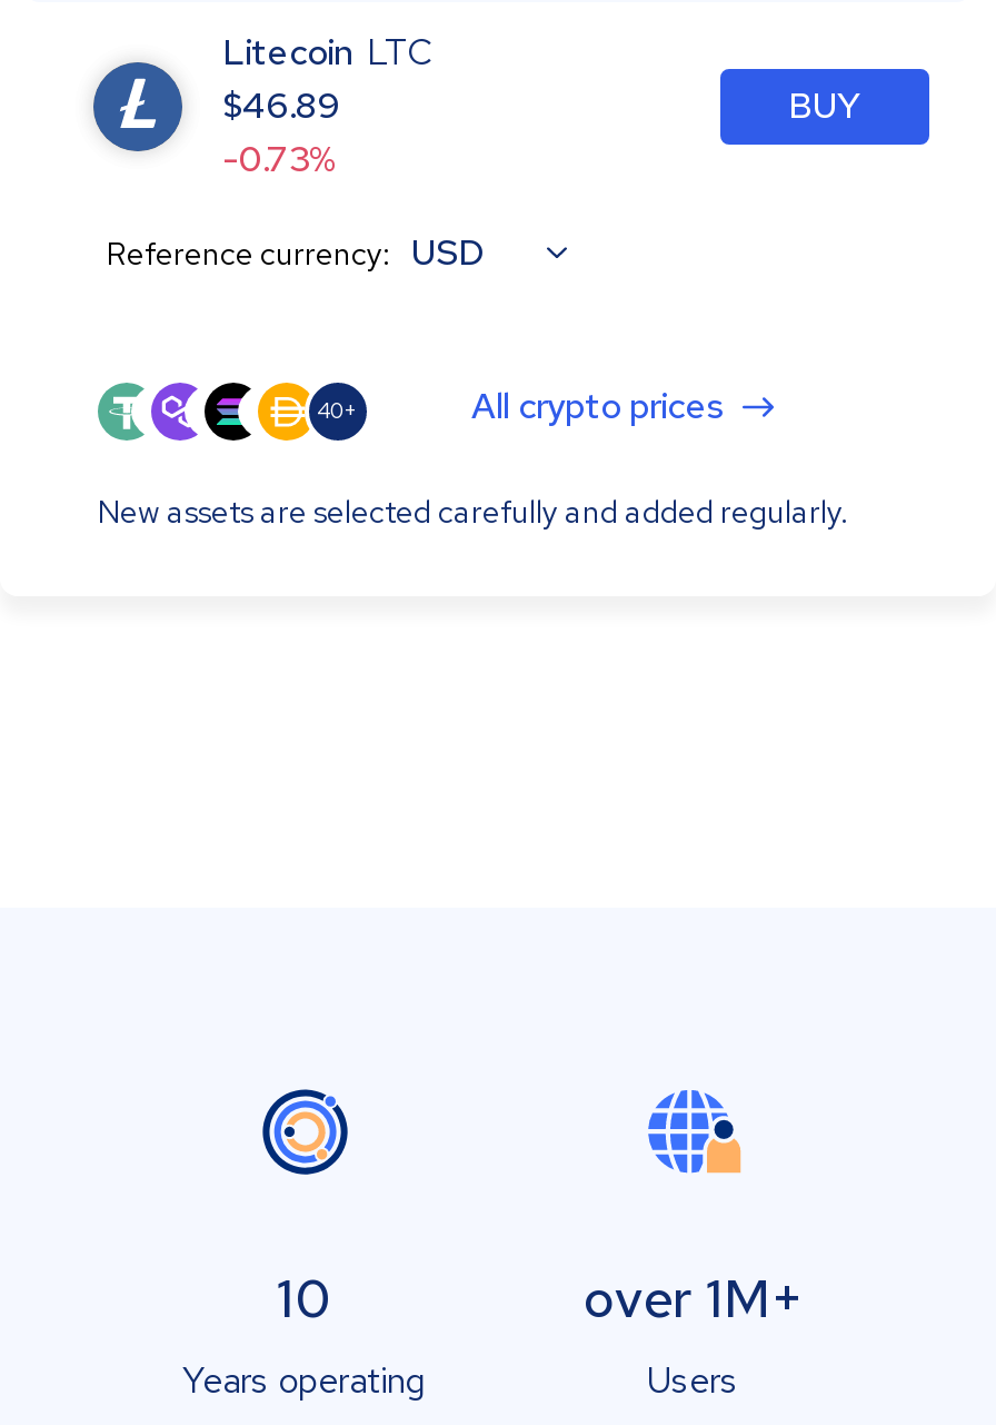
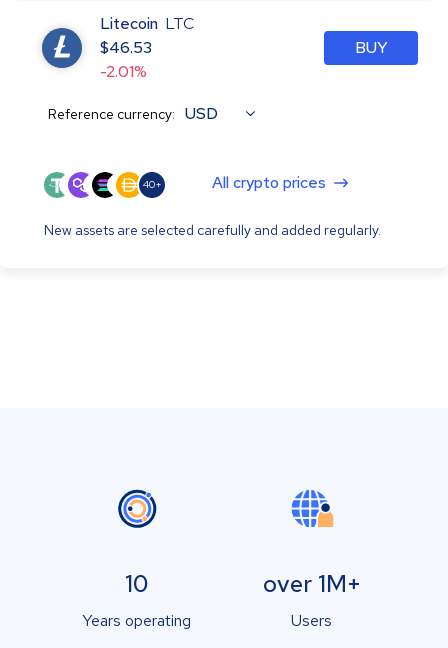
- $46.89
+ $46.53

- -0.73%
+ -2.01%
